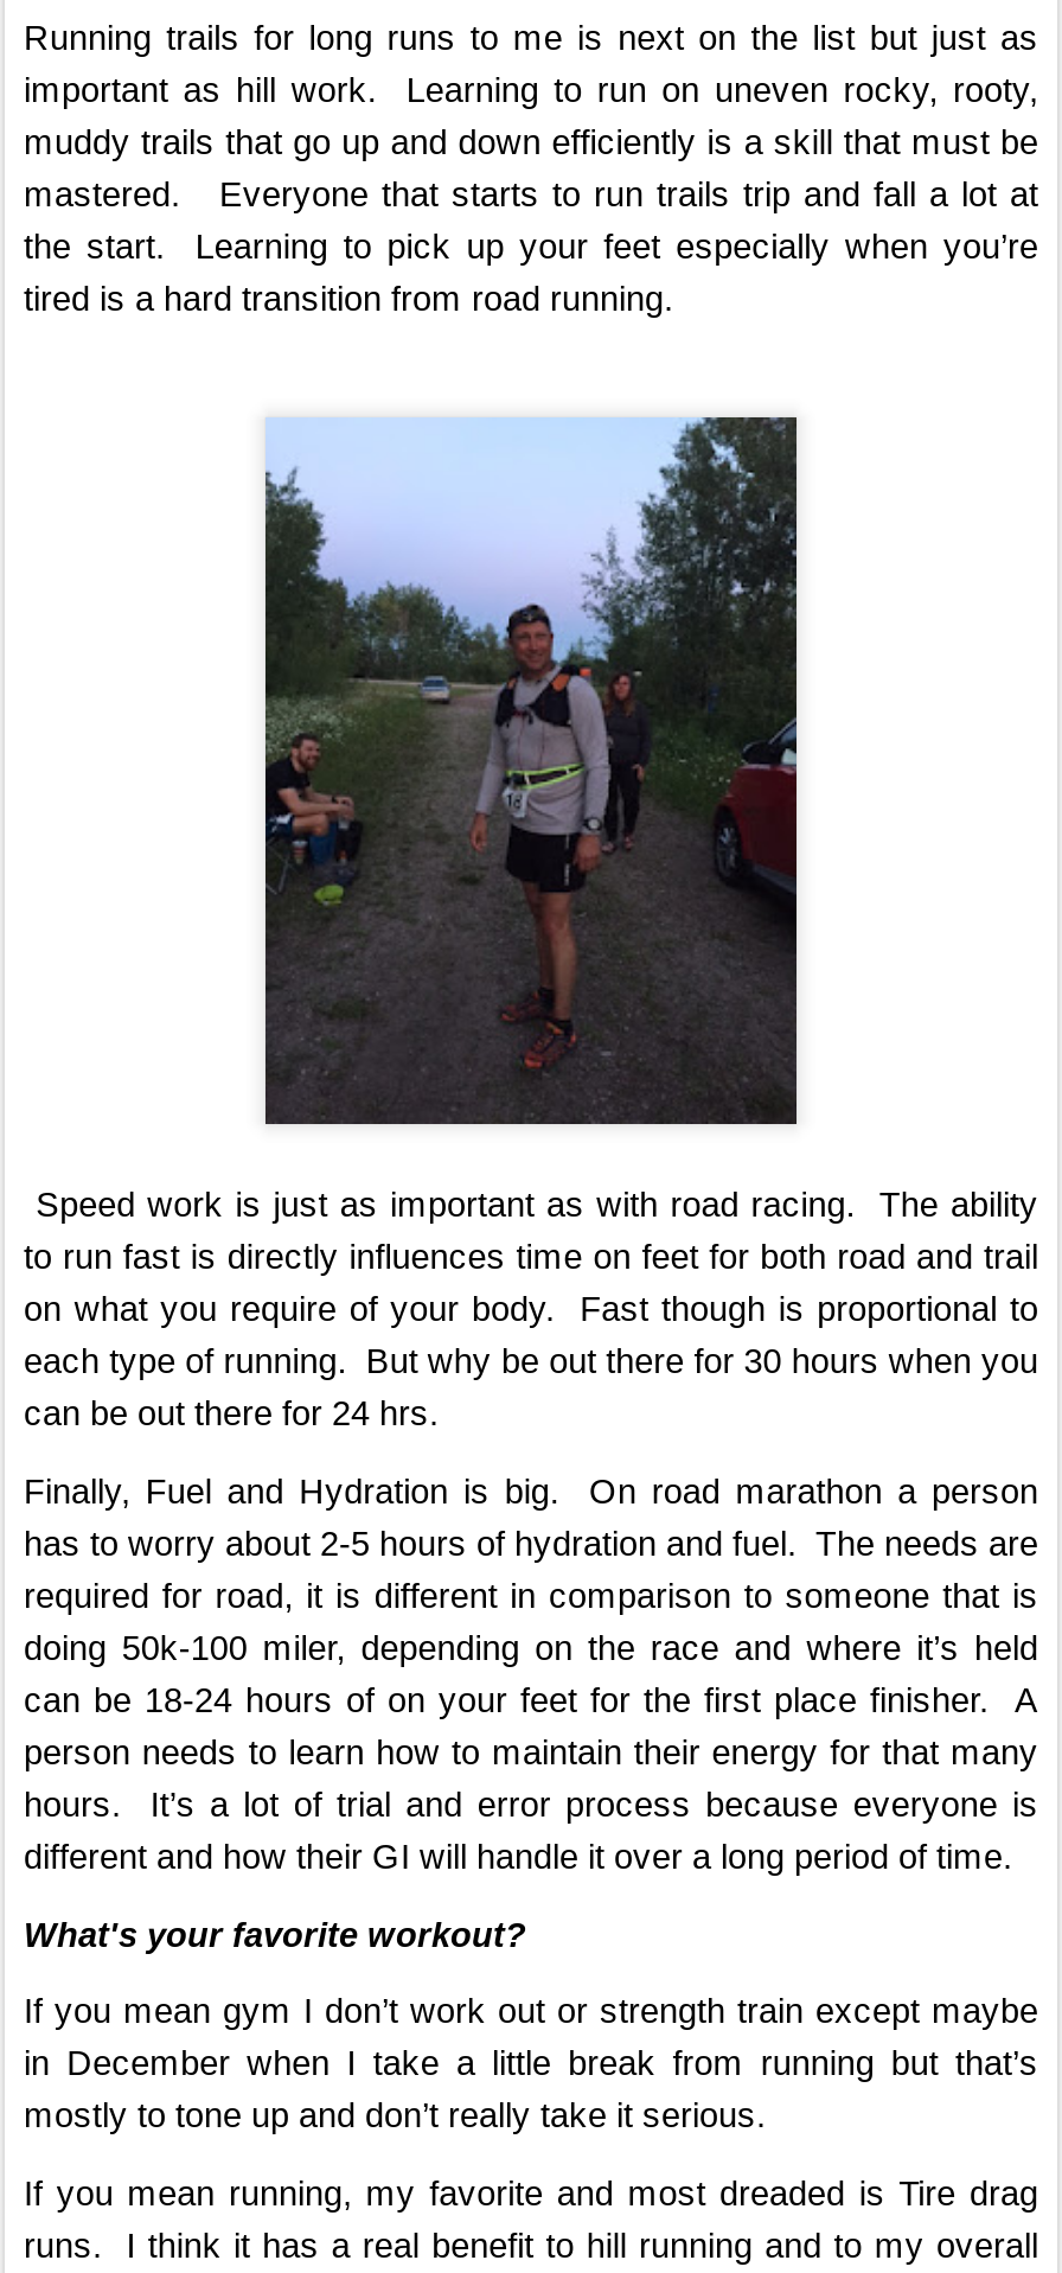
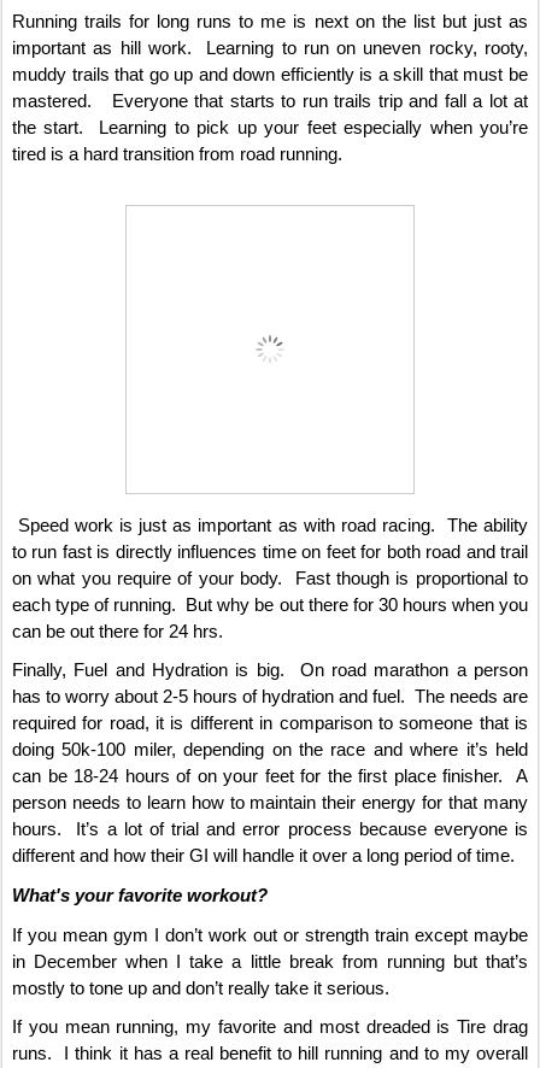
- [image]
